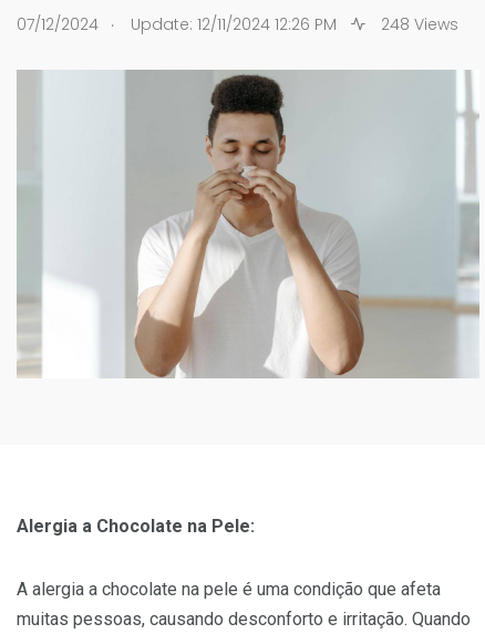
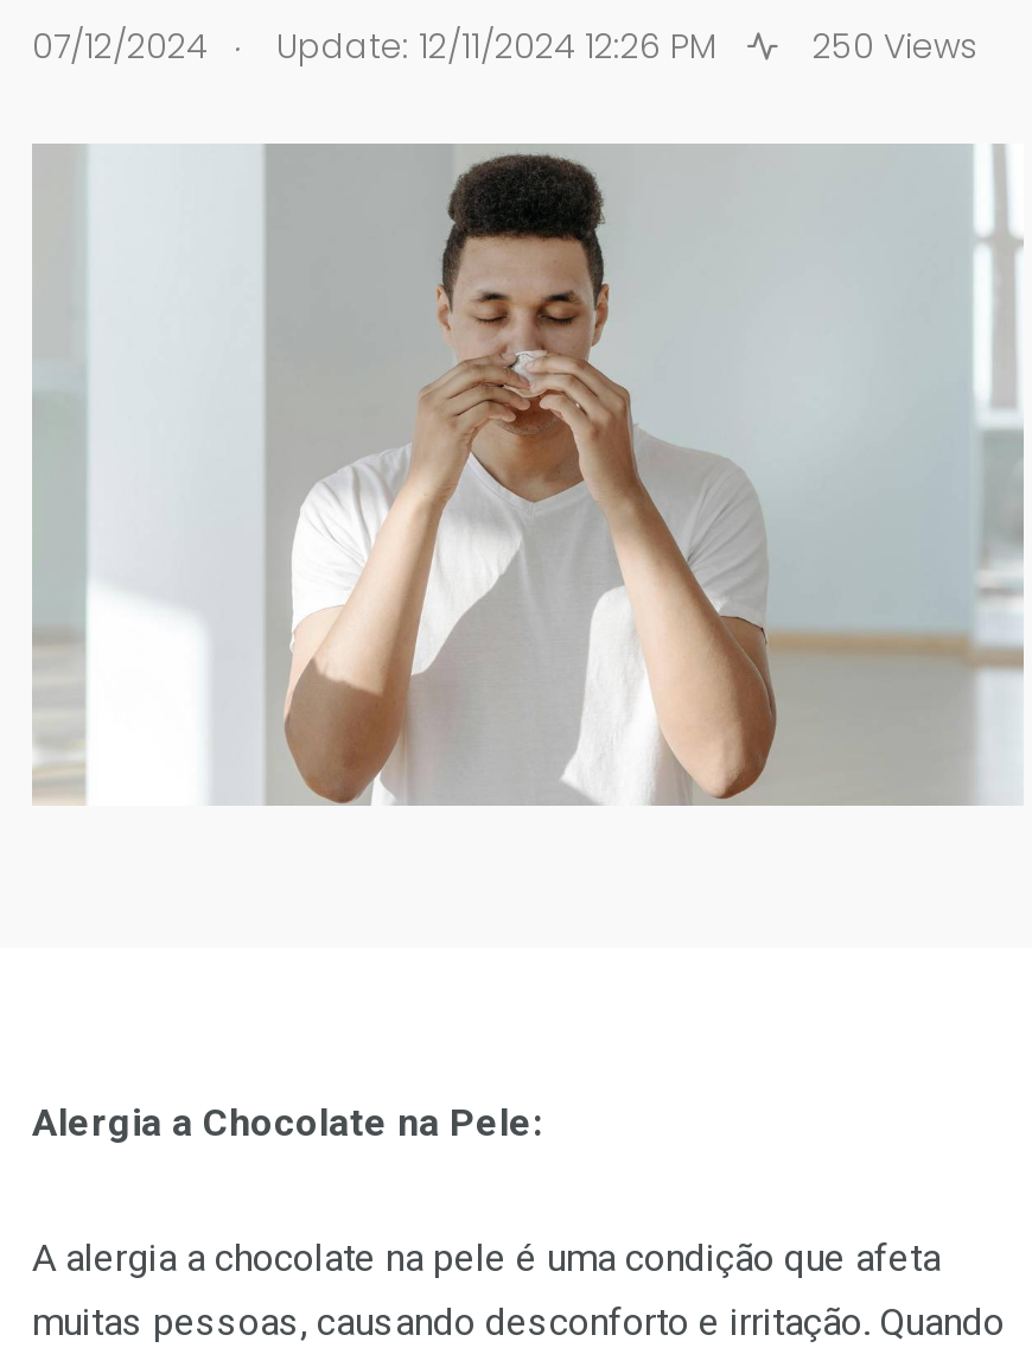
- 07/12/2024 . Update: 12/11/2024 12:26 PM 248 Views
+ 07/12/2024 . Update: 12/11/2024 12:26 PM 250 Views
